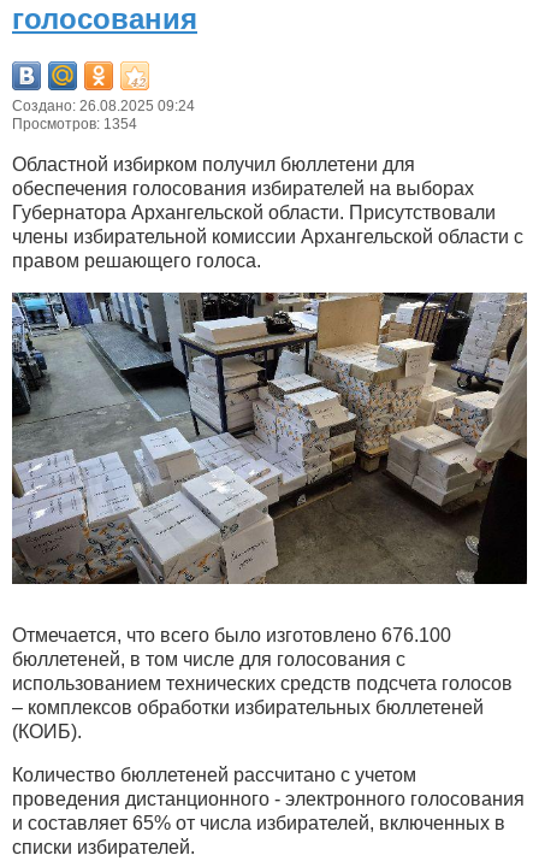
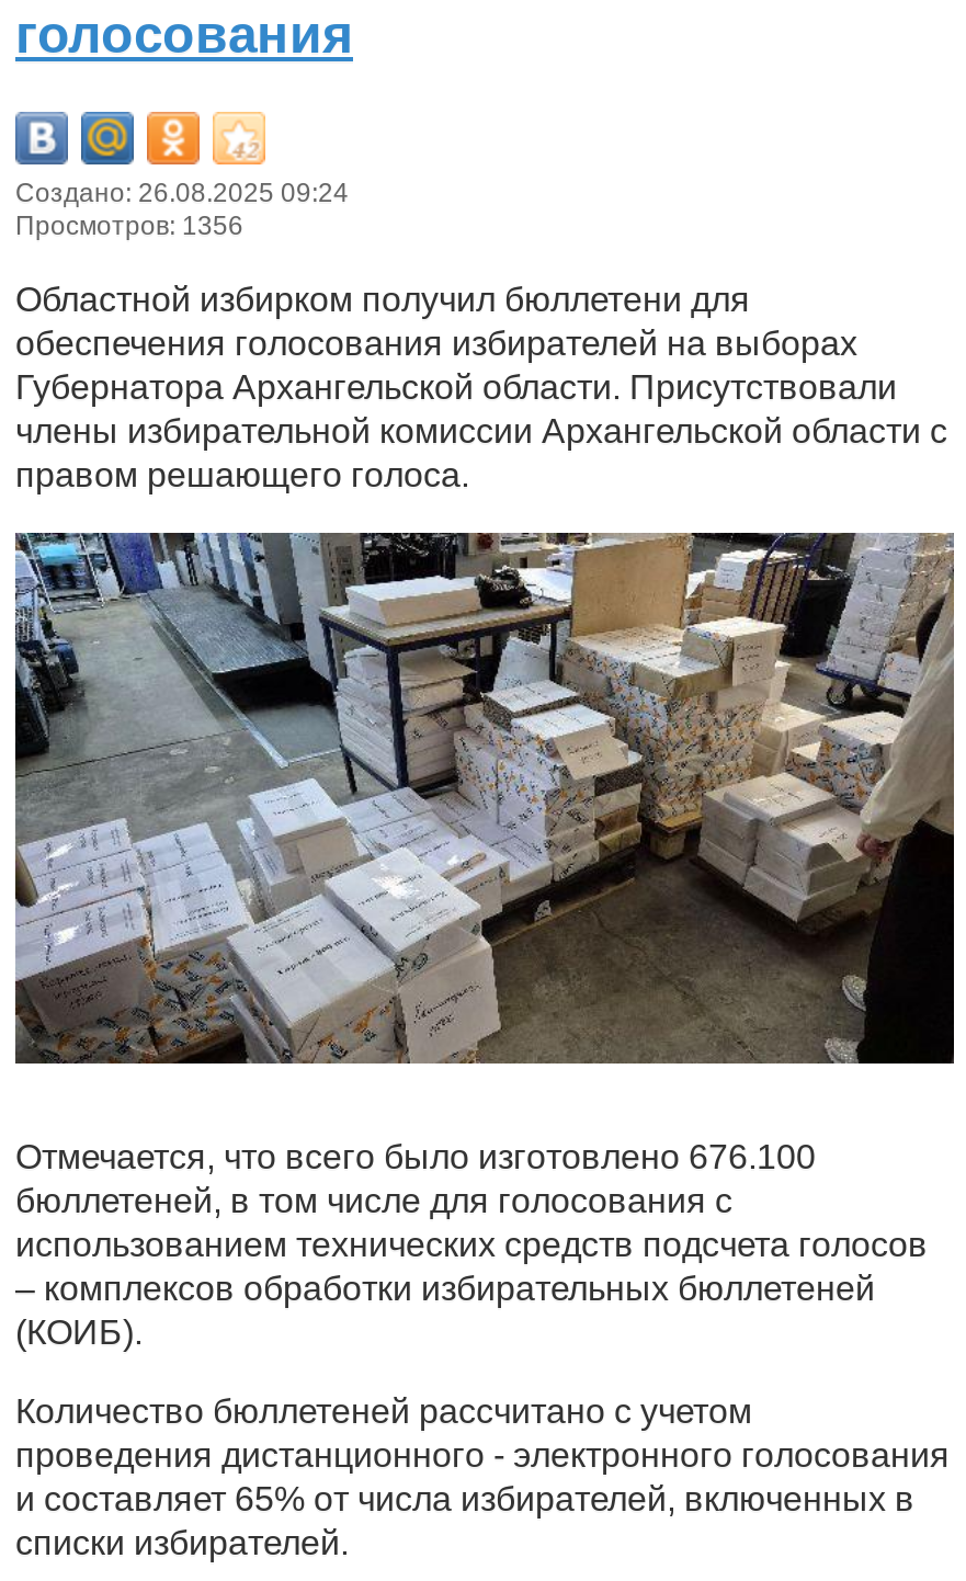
- Просмотров: 1354
+ Просмотров: 1356
